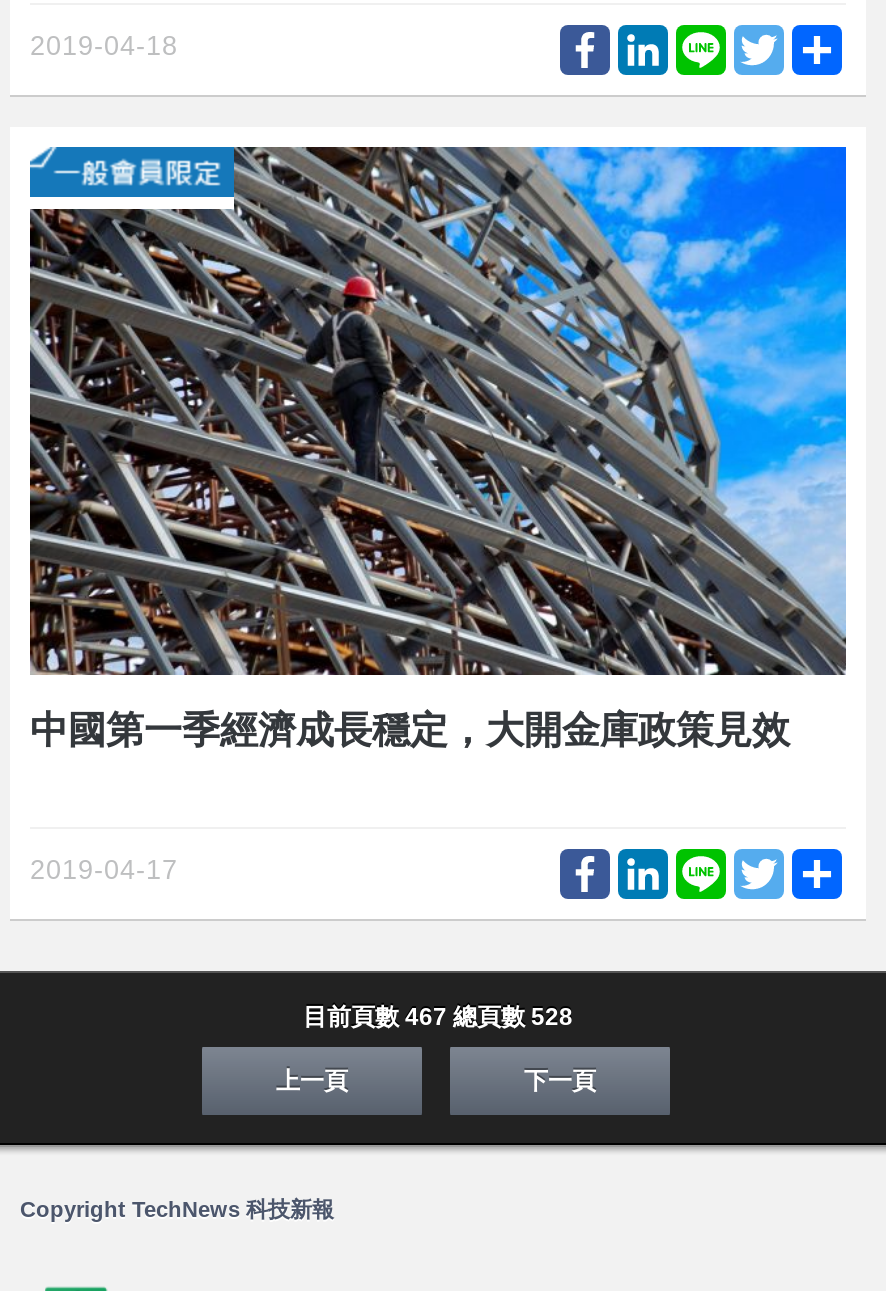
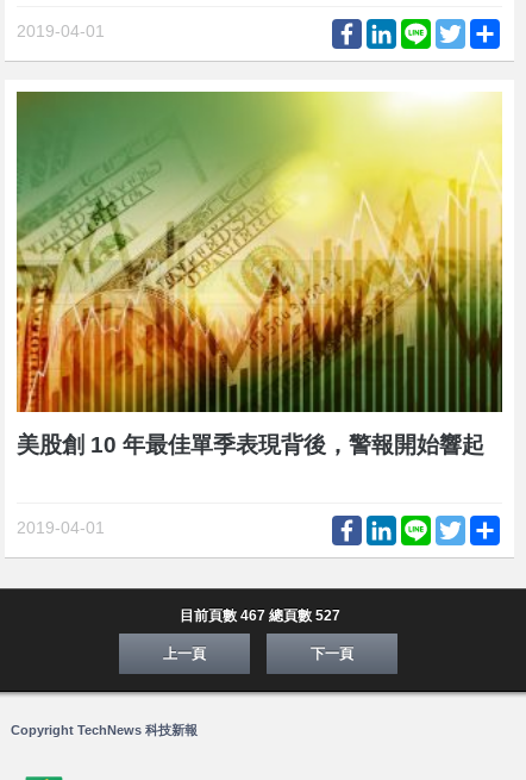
- 2019-04-18
+ 2019-04-01

- [image]
- 中國第一季經濟成長穩定，大開金庫政策見效
+ [image]
+ 美股創 10 年最佳單季表現背後，警報開始響起

- 2019-04-17
+ 2019-04-01

- 目前頁數 467 總頁數 528
+ 目前頁數 467 總頁數 527
